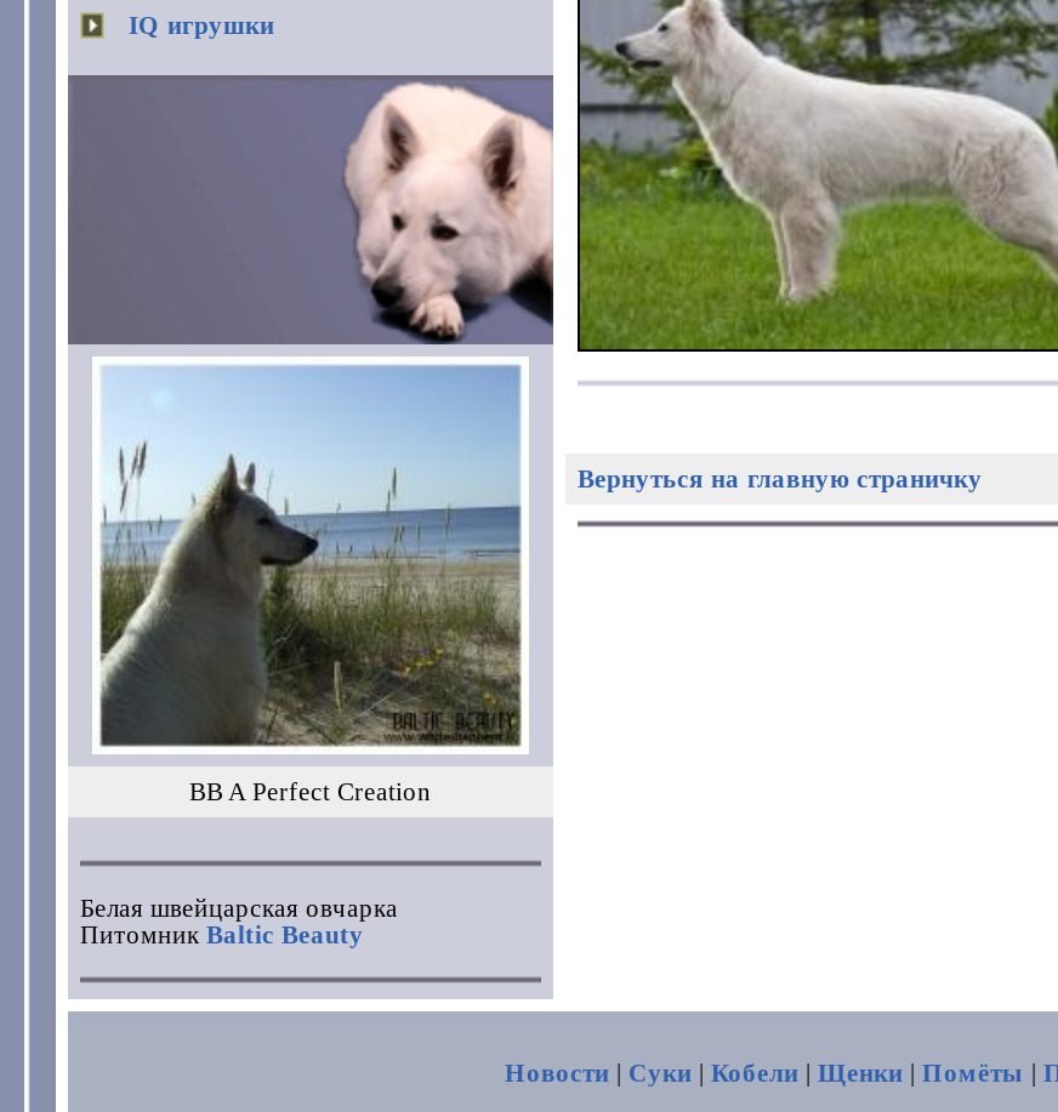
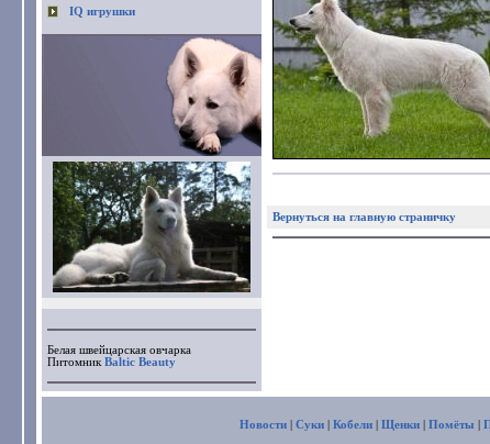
- [image]
+ [image]

- BB A Perfect Creation
